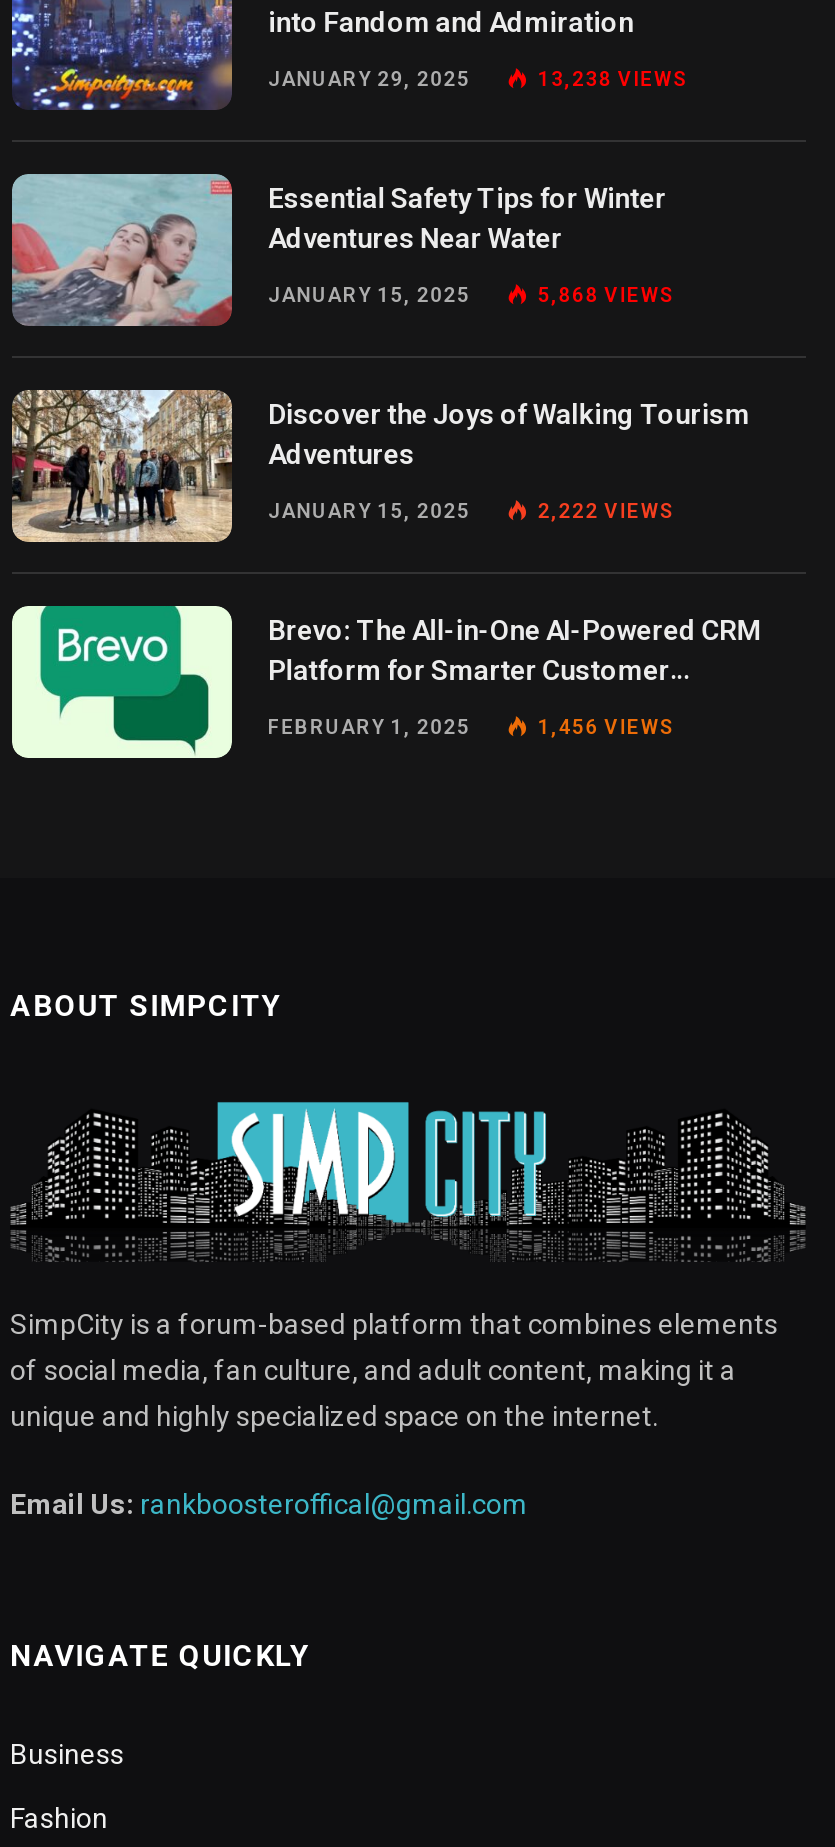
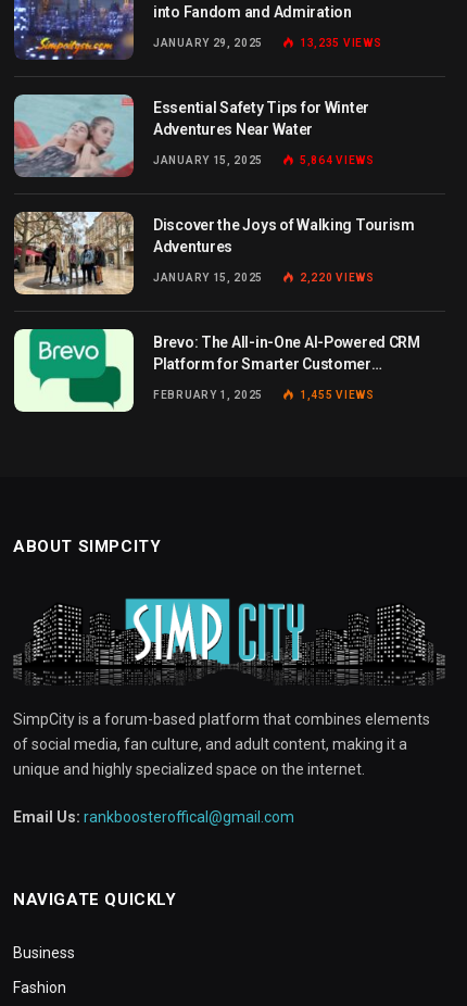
- 13,238 VIEWS
+ 13,235 VIEWS

- 5,868 VIEWS
+ 5,864 VIEWS

- 2,222 VIEWS
+ 2,220 VIEWS

- 1,456 VIEWS
+ 1,455 VIEWS
